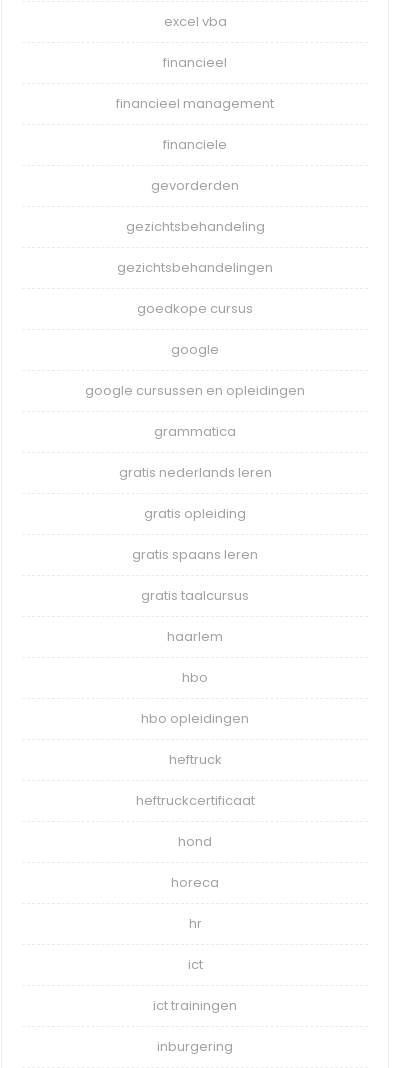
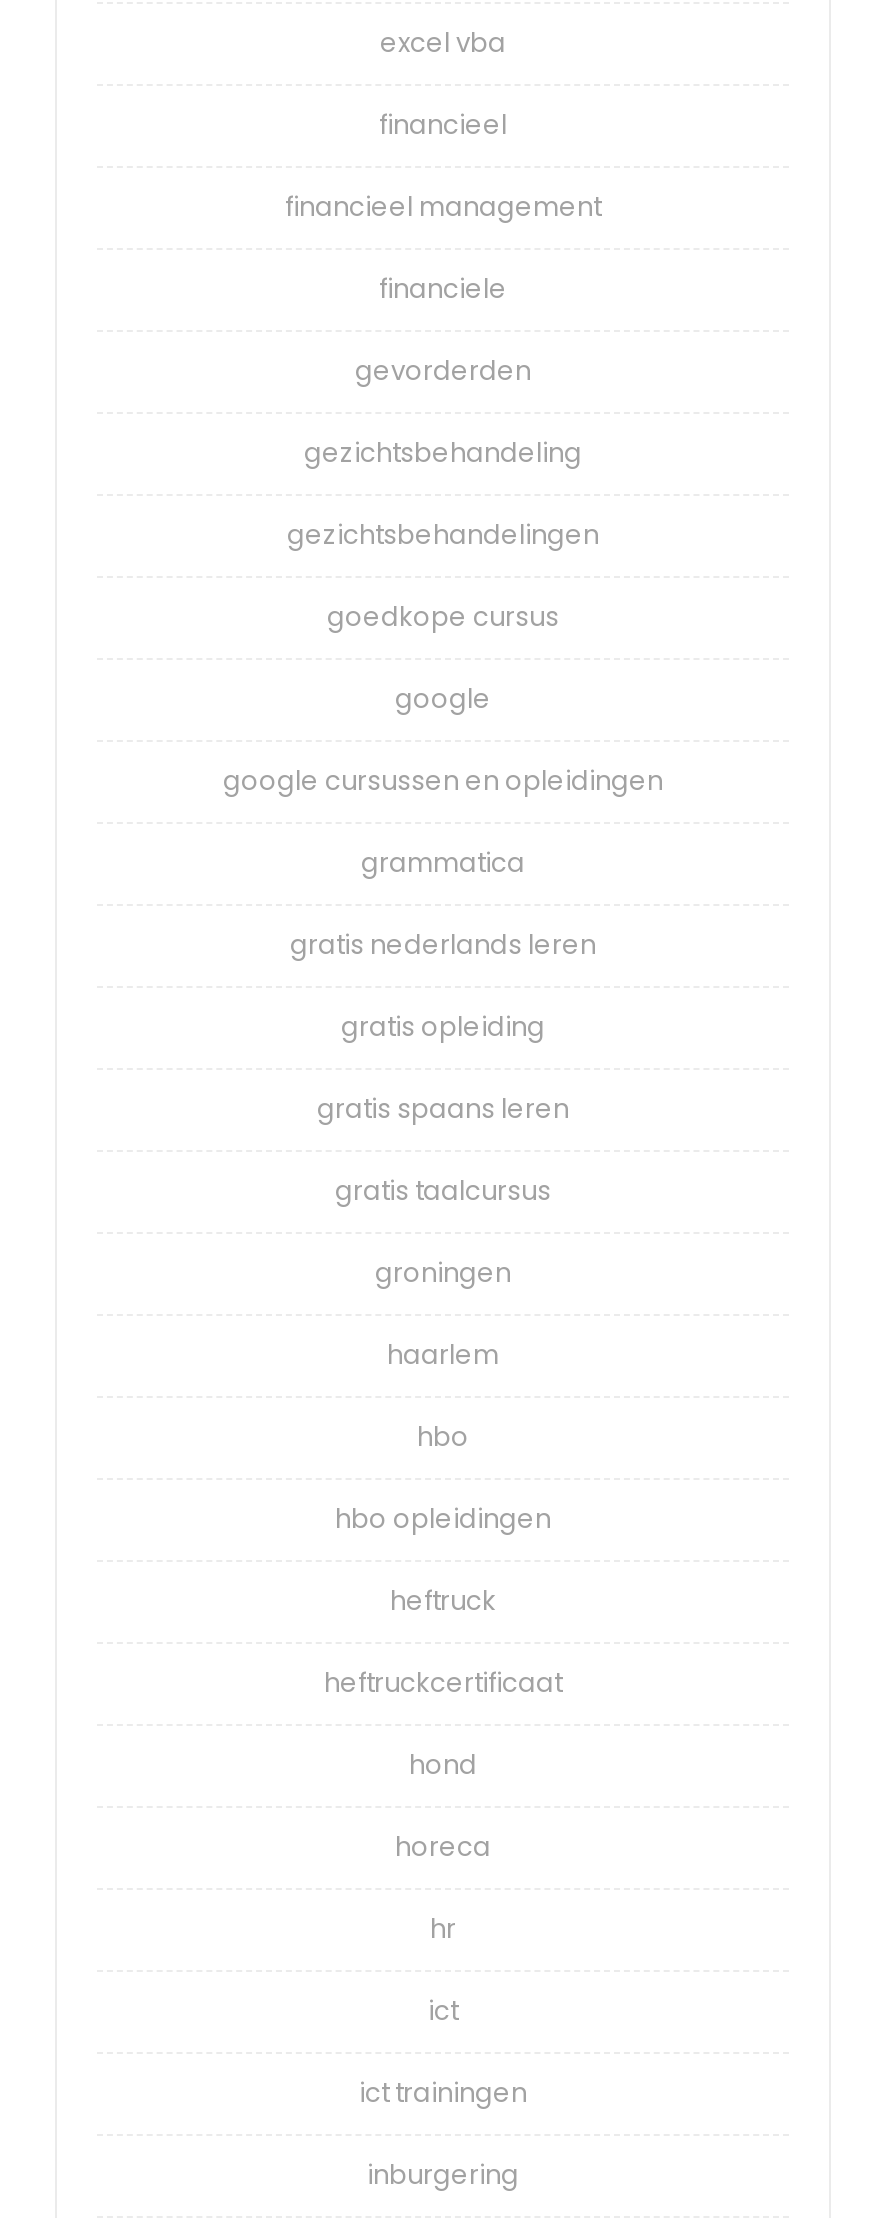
+ groningen
